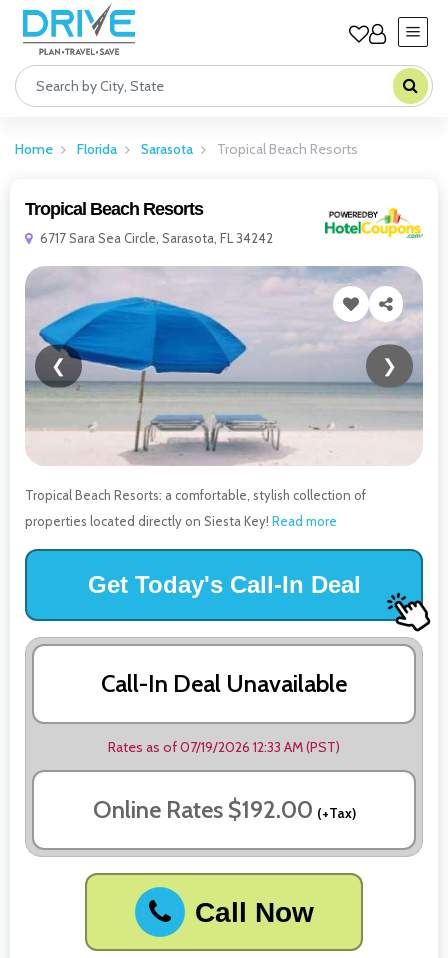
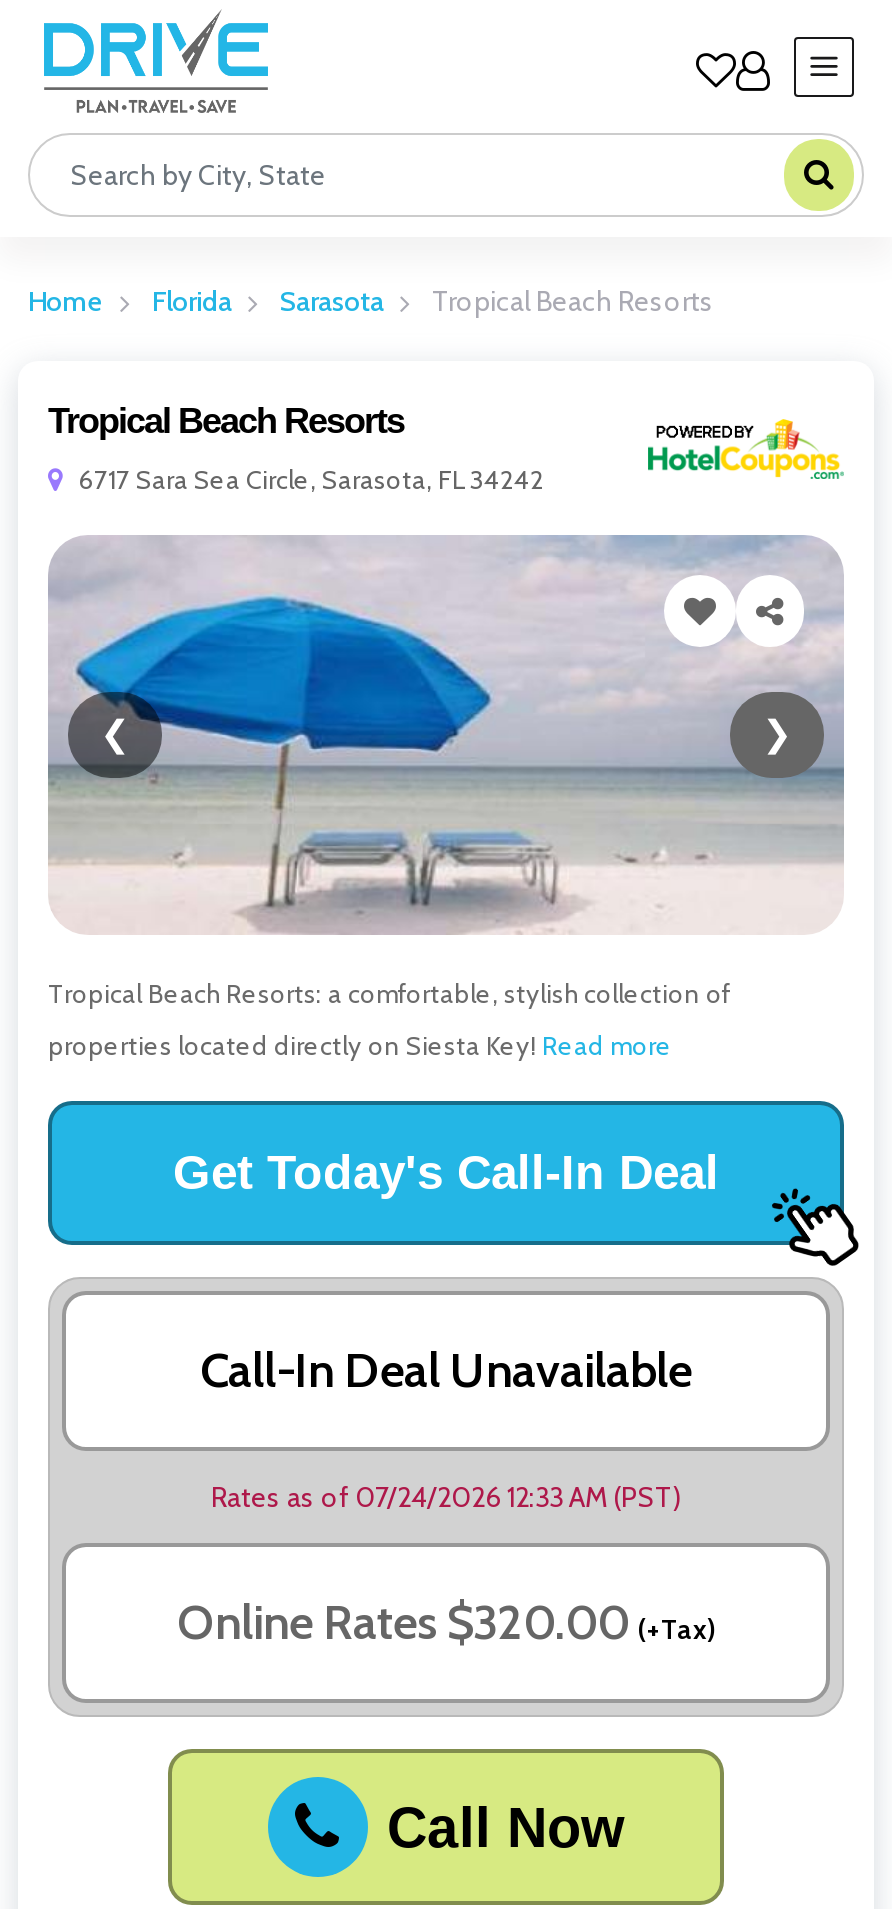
- Rates as of 07/19/2026 12:33 AM (PST)
+ Rates as of 07/24/2026 12:33 AM (PST)

- Online Rates $192.00 (+Tax)
+ Online Rates $320.00 (+Tax)
